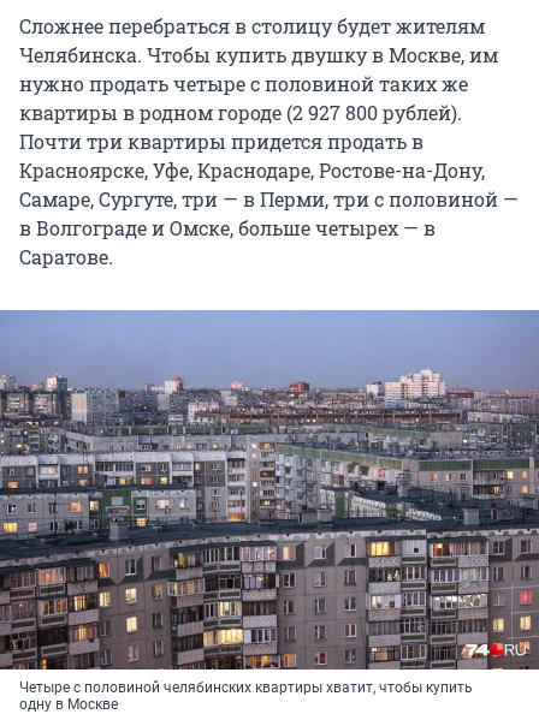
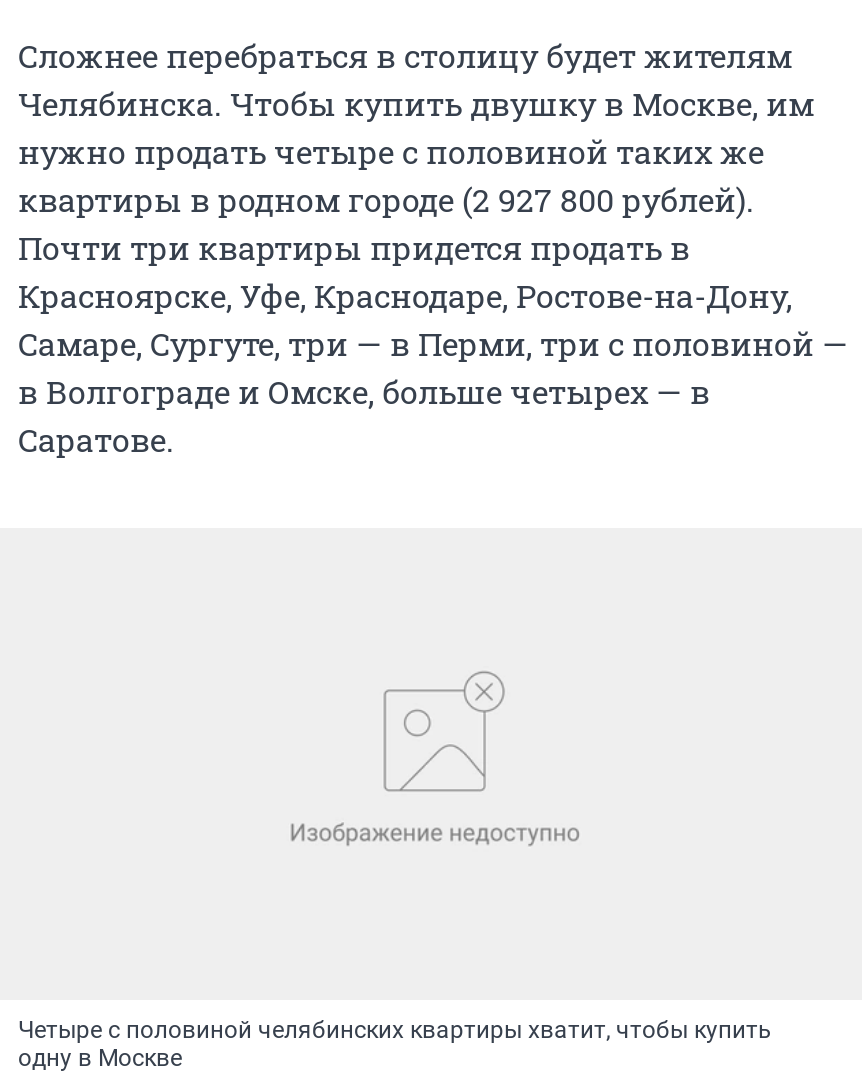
- [image]
